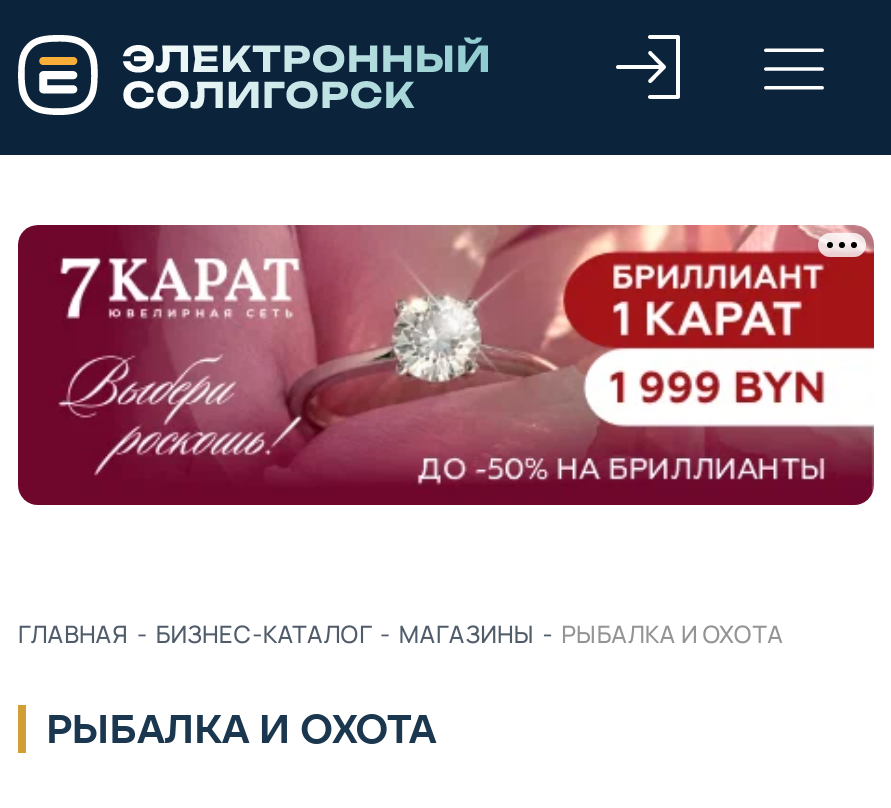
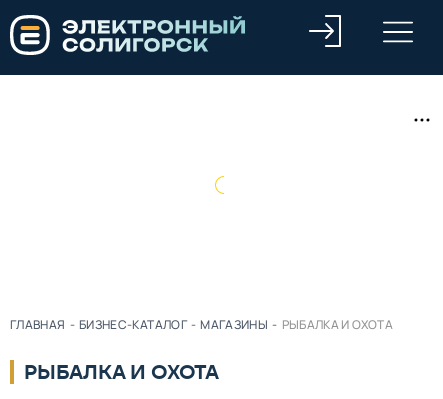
- [image]
